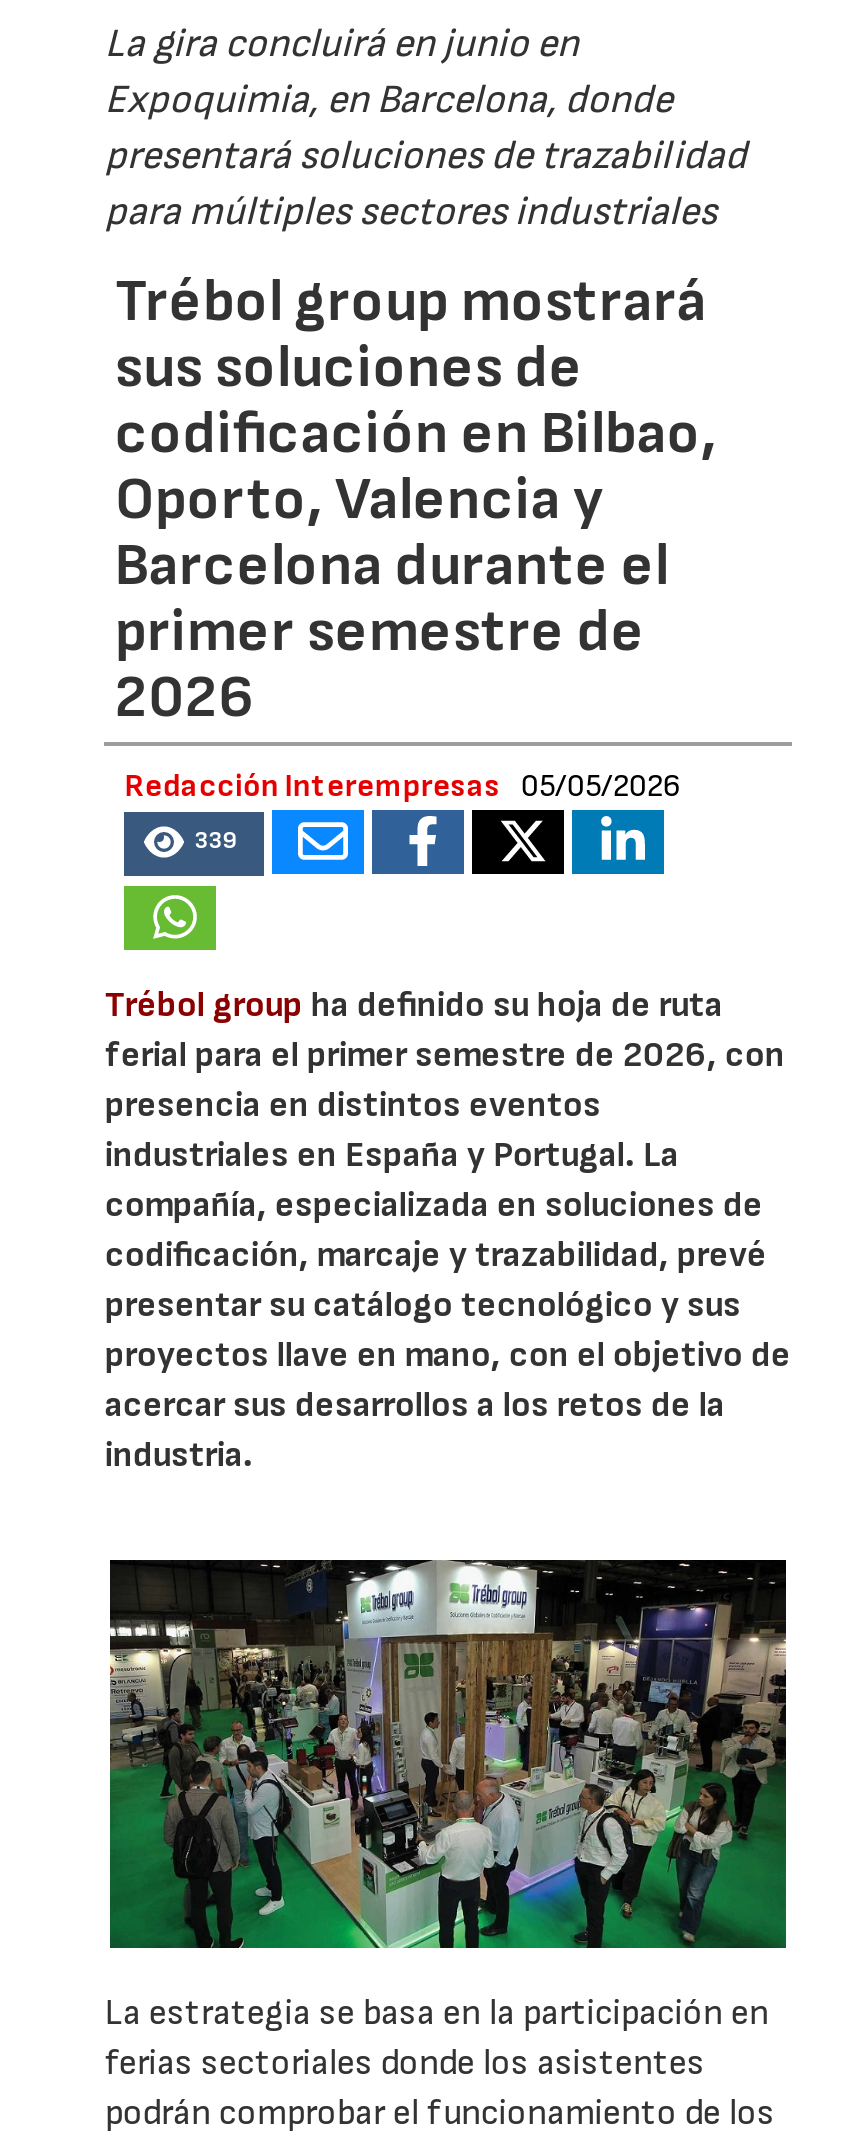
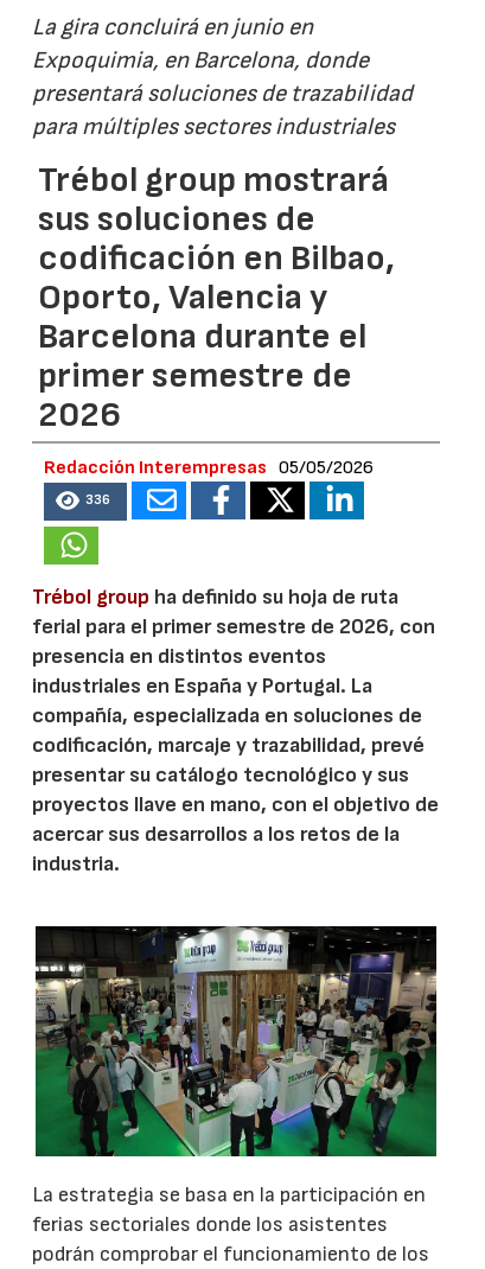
- 339
+ 336
